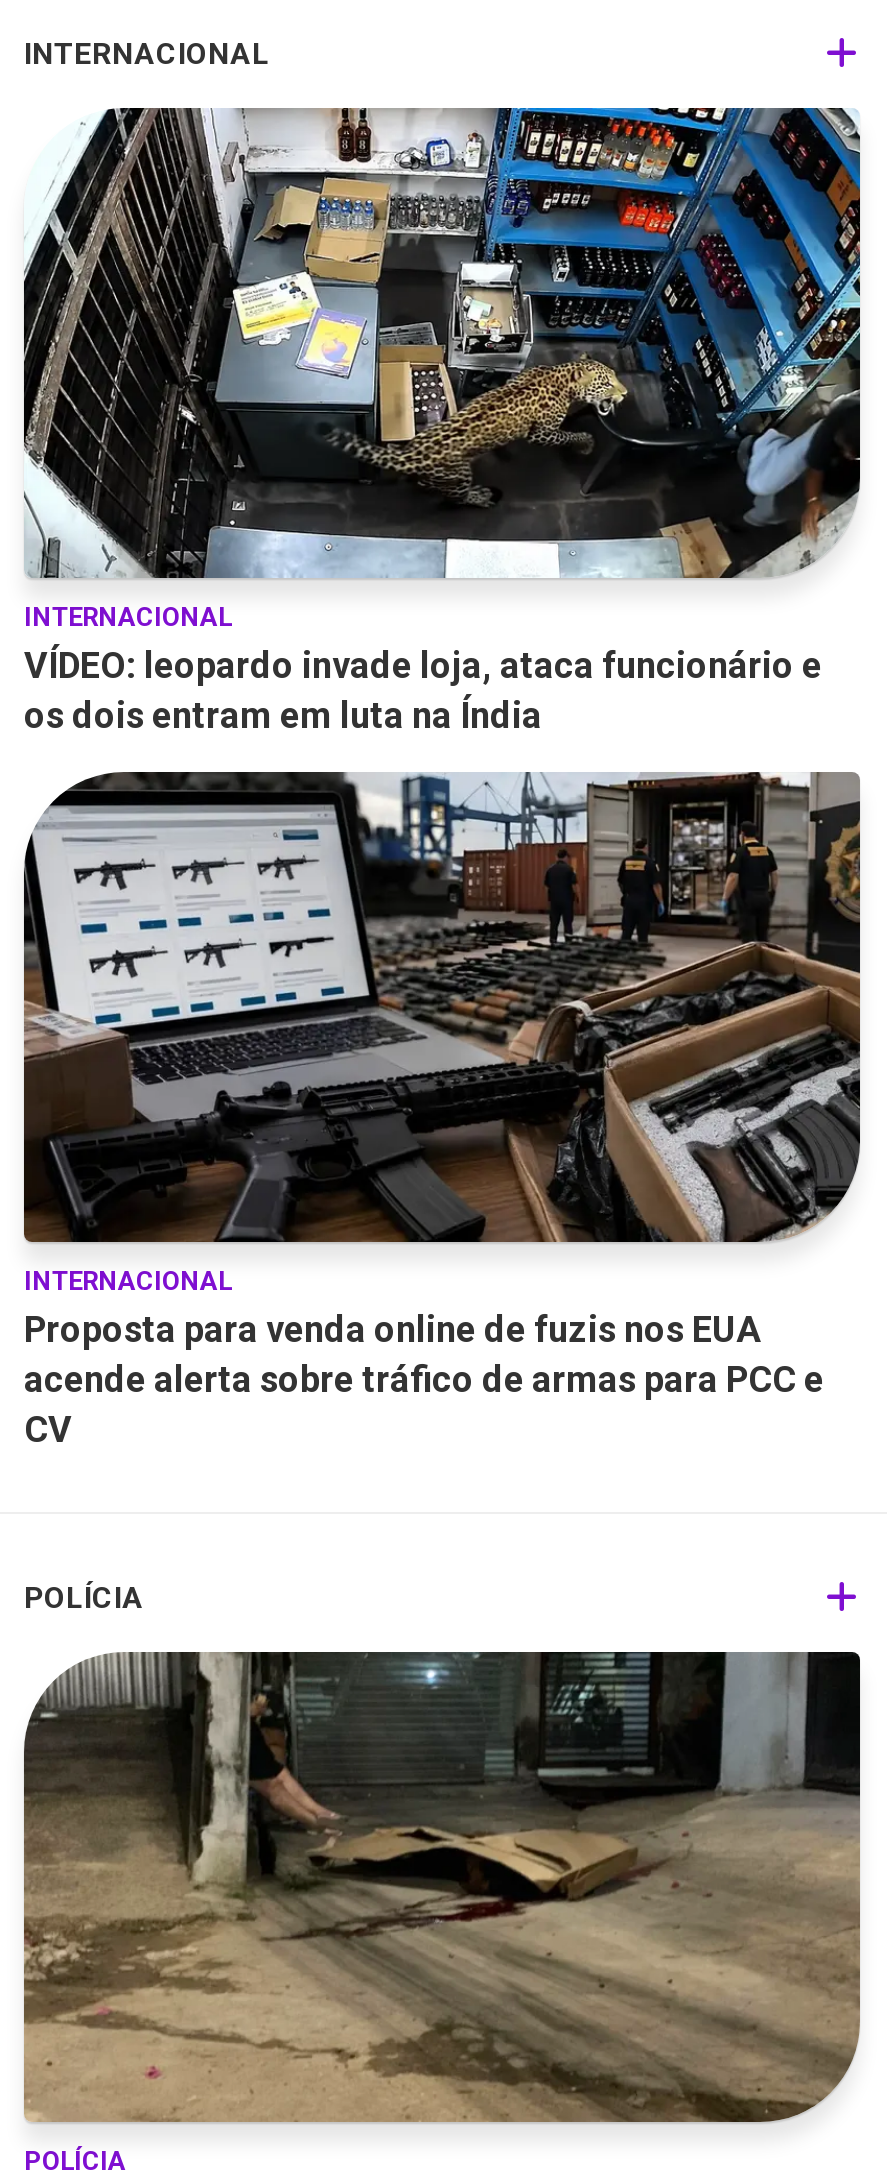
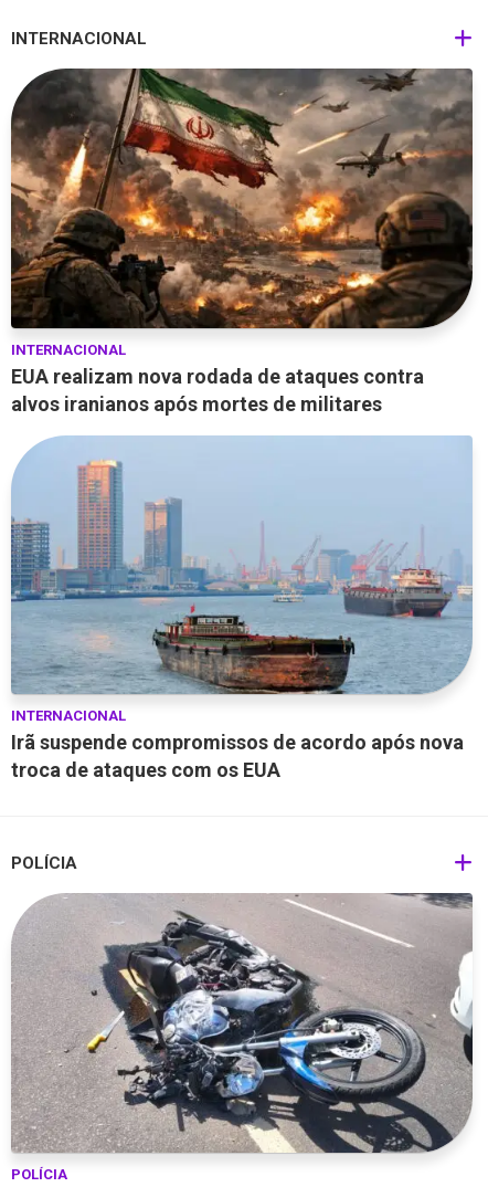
- [image]
- VÍDEO: leopardo invade loja, ataca funcionário e
- os dois entram em luta na Índia
+ [image]
+ EUA realizam nova rodada de ataques contra
+ alvos iranianos após mortes de militares

- [image]
- Proposta para venda online de fuzis nos EUA
- acende alerta sobre tráfico de armas para PCC e
- CV
+ [image]
+ Irã suspende compromissos de acordo após nova
+ troca de ataques com os EUA

- [image]
+ [image]
